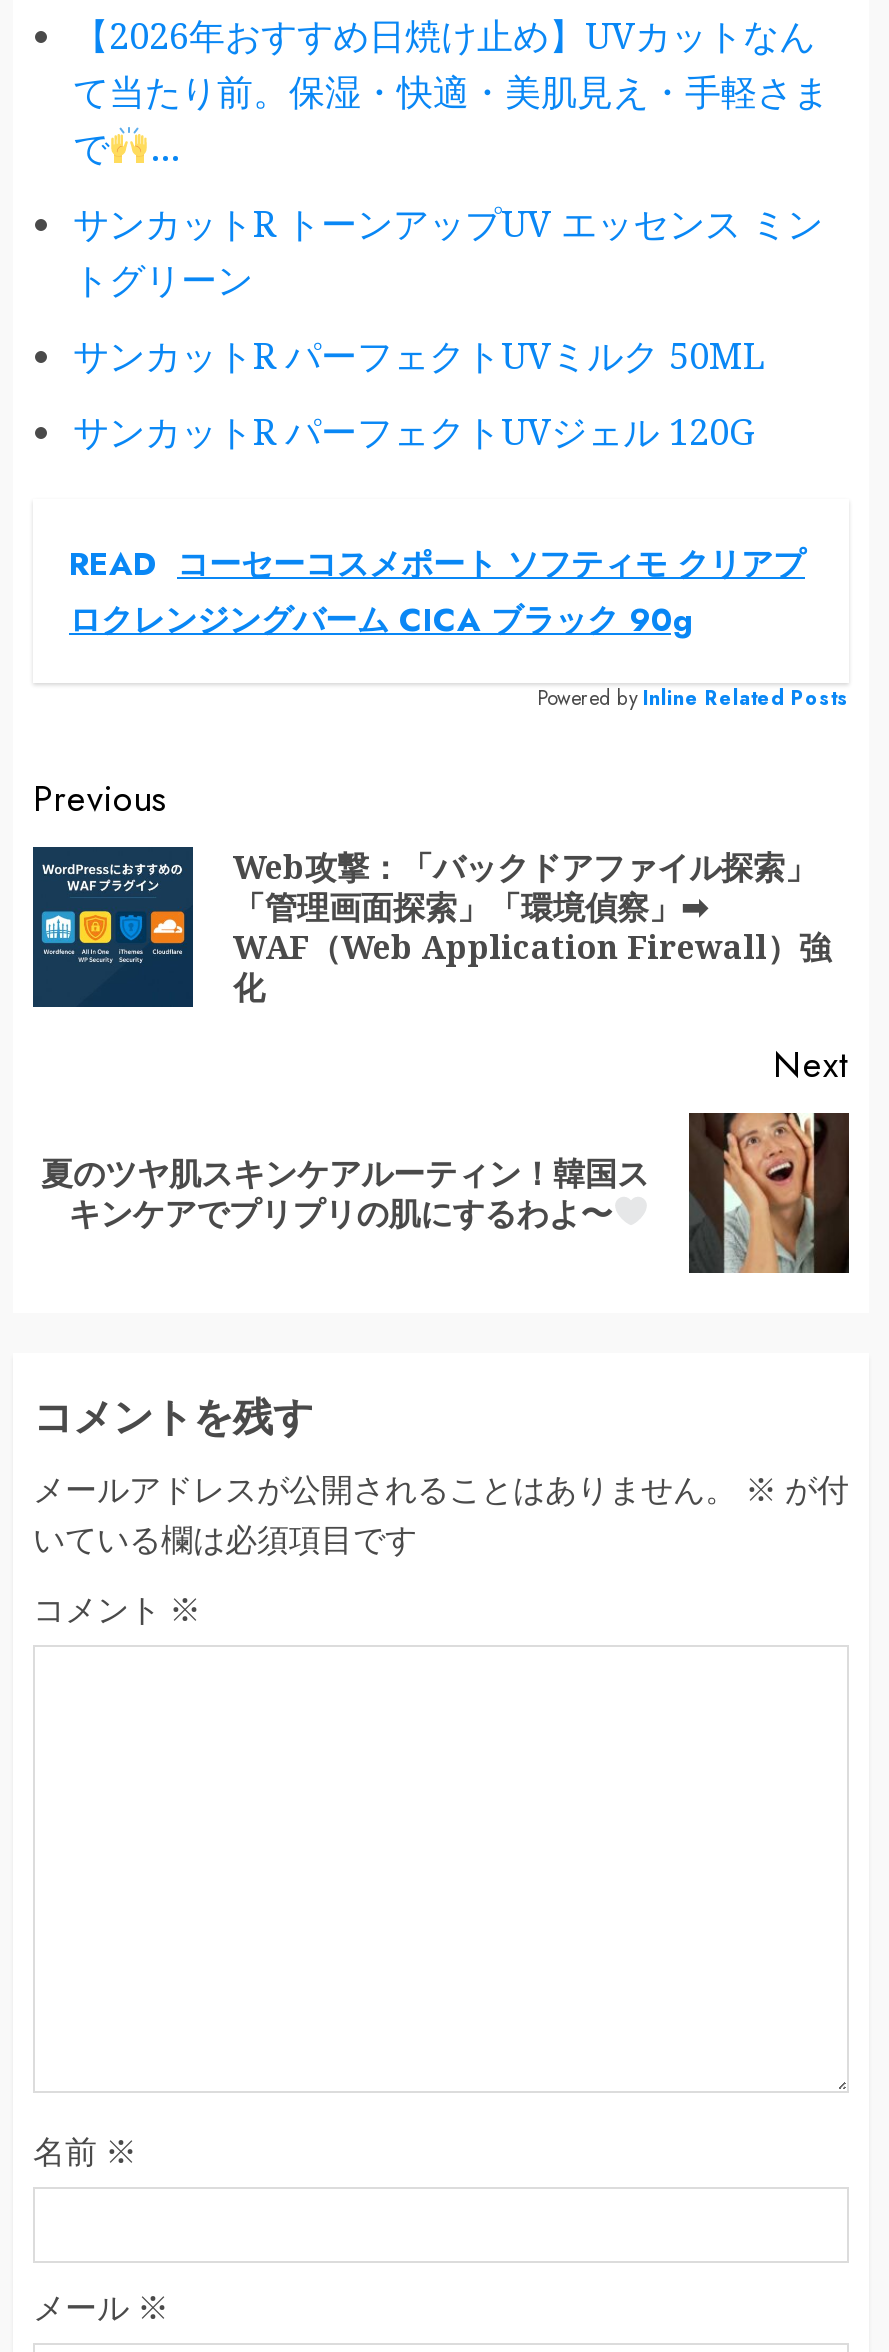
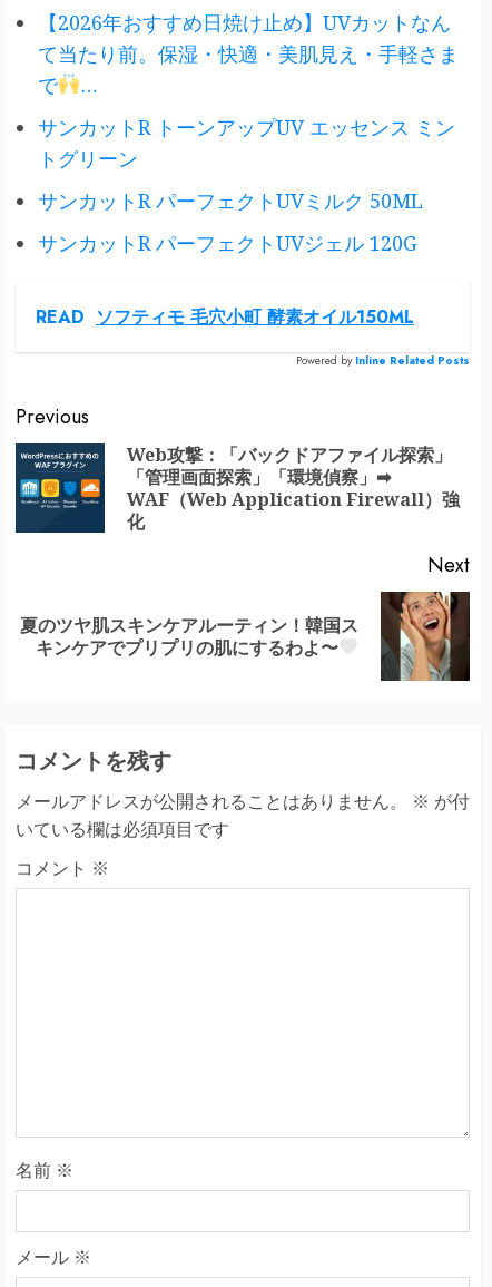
- READ コーセーコスメポート ソフティモ クリアプ
- ロクレンジングバーム CICA ブラック 90g
+ READ ソフティモ 毛穴小町 酵素オイル150ML
